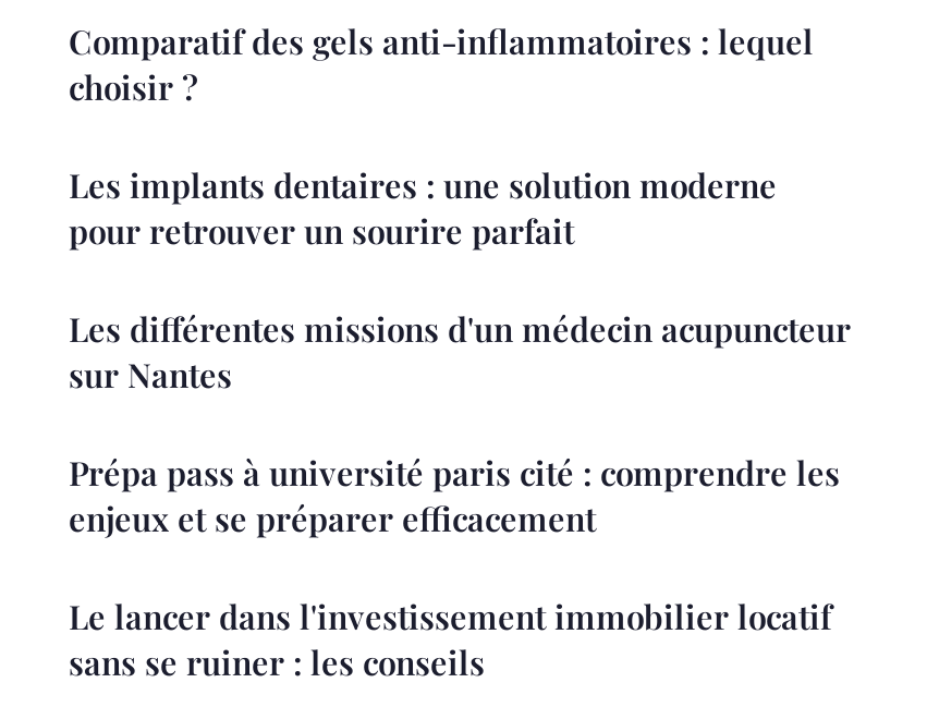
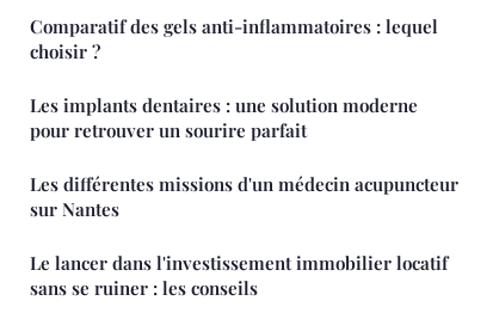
- Prépa pass à université paris cité : comprendre les
- enjeux et se préparer efficacement
